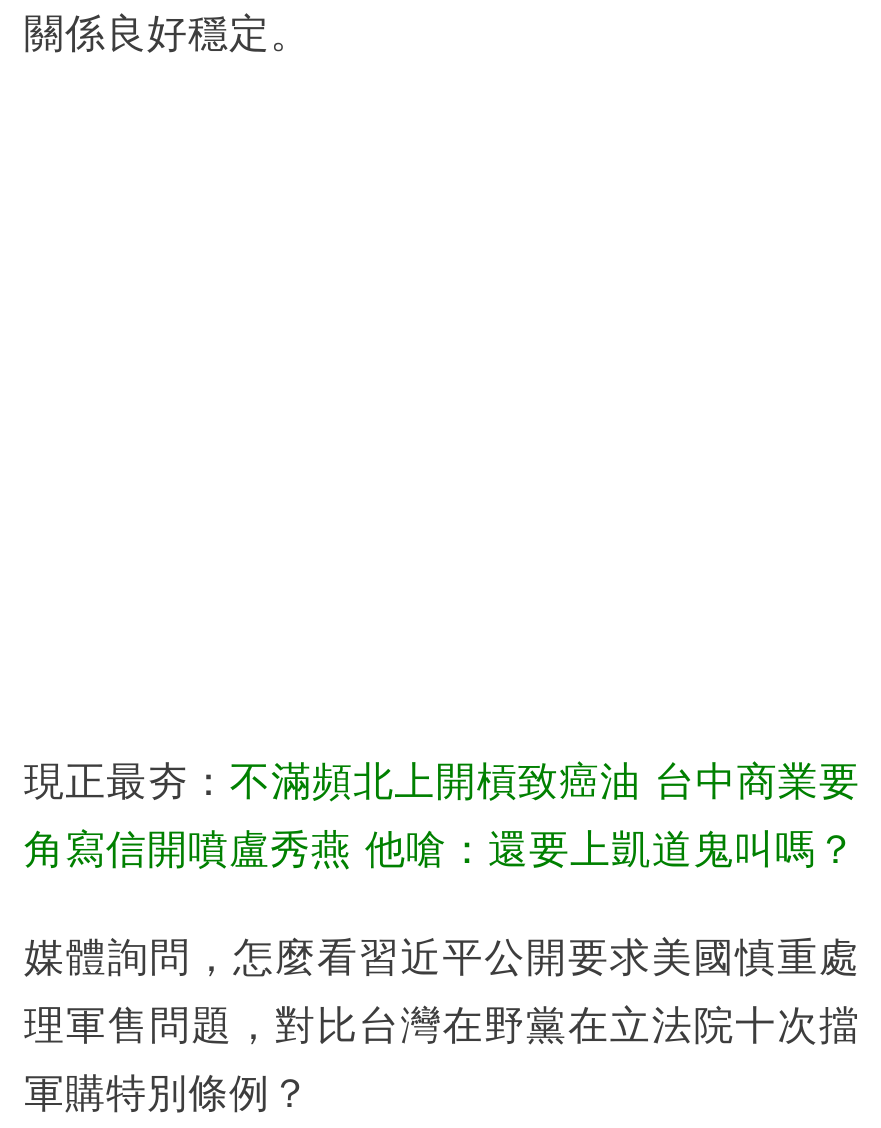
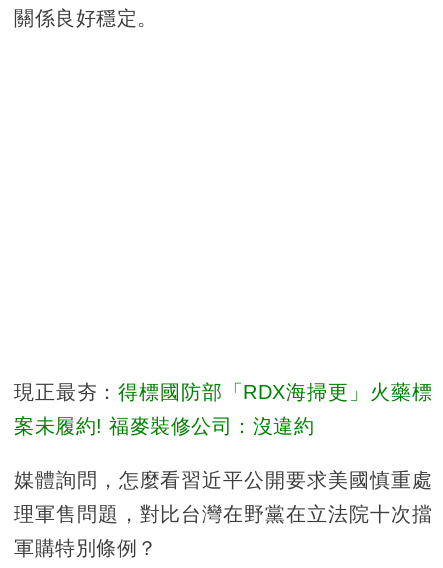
- 現正最夯：不滿頻北上開槓致癌油 台中商業要
+ 現正最夯：得標國防部「RDX海掃更」火藥標

- 角寫信開噴盧秀燕 他嗆：還要上凱道鬼叫嗎？
+ 案未履約! 福麥裝修公司：沒違約
